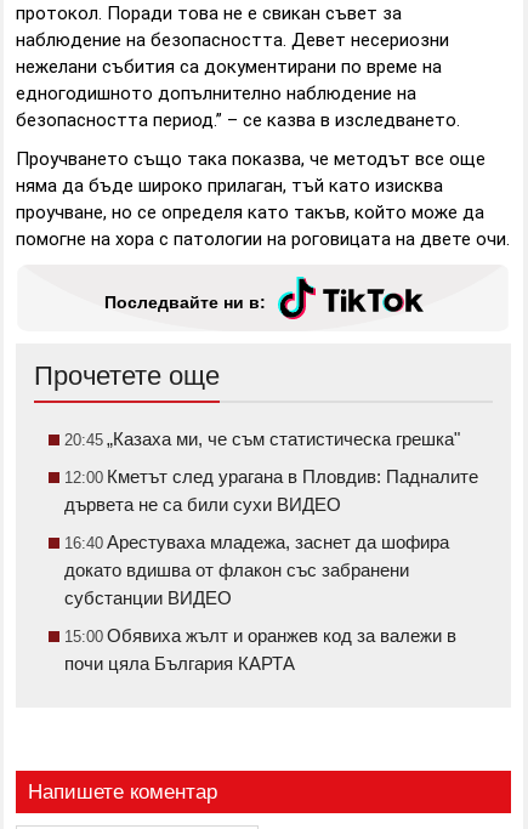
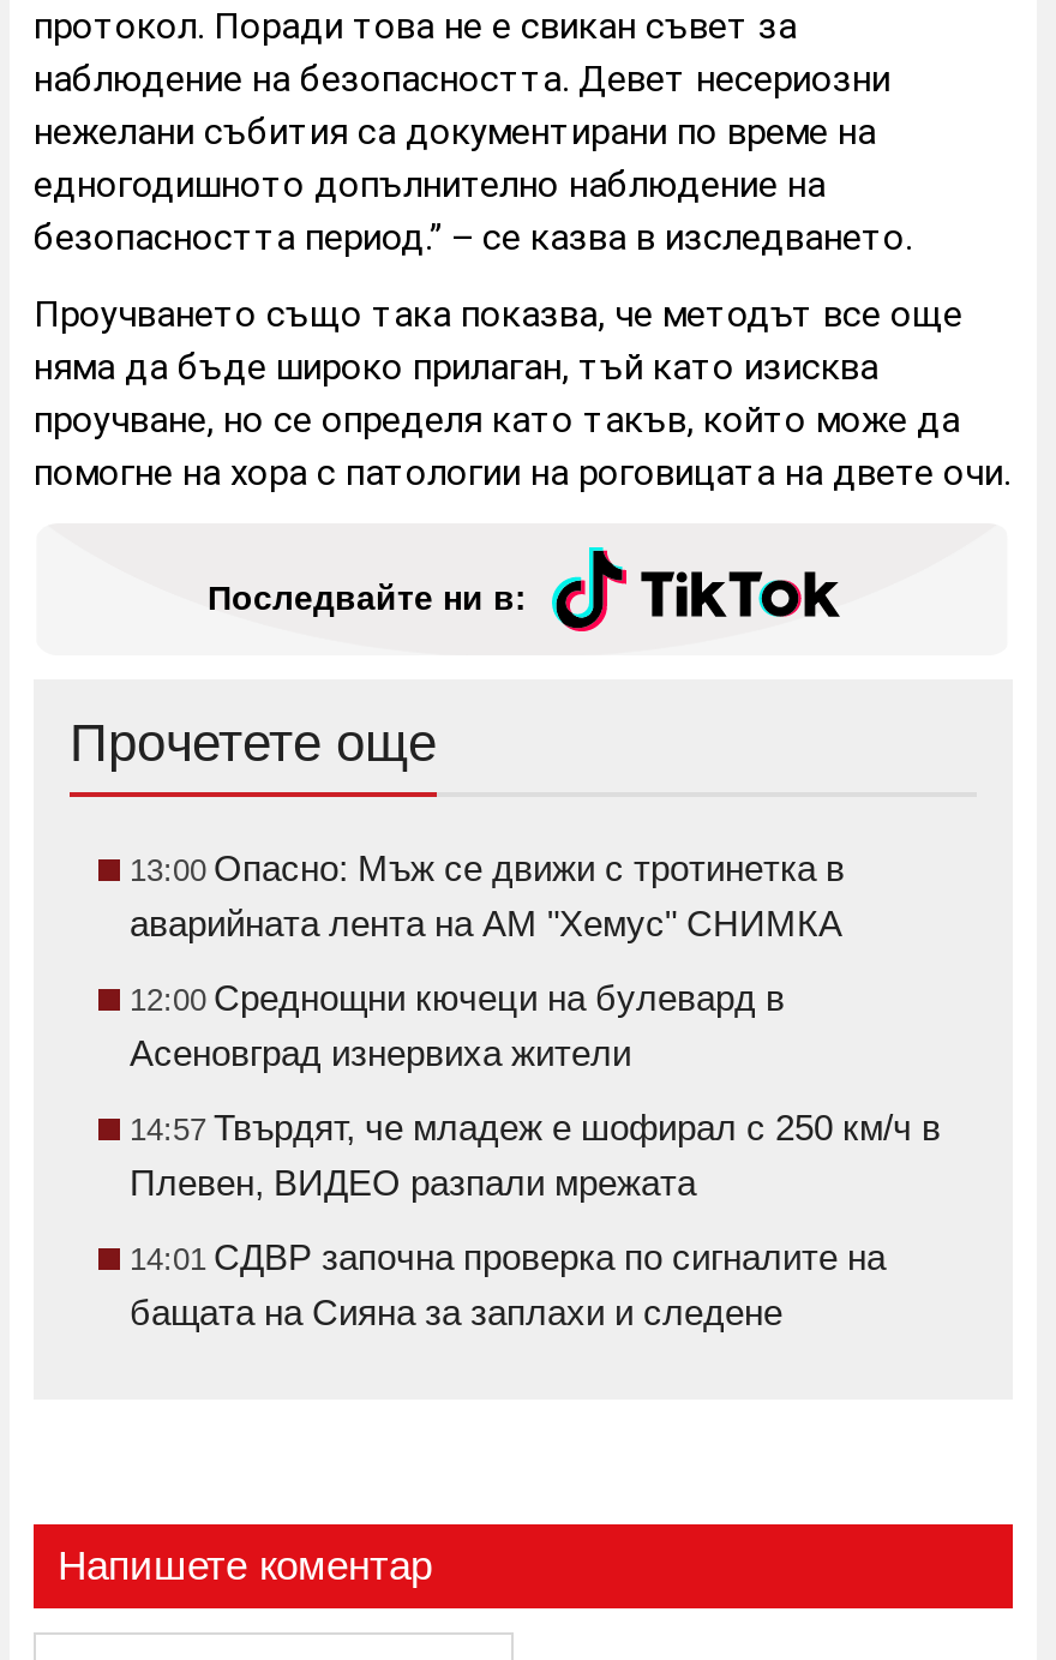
- 20:45 „Казаха ми, че съм статистическа грешка"
+ 13:00 Опасно: Мъж се движи с тротинетка в
+ аварийната лента на АМ "Хемус" СНИМКА

- 12:00 Кметът след урагана в Пловдив: Падналите
- дървета не са били сухи ВИДЕО
+ 12:00 Среднощни кючеци на булевард в
+ Асеновград изнервиха жители

- 16:40 Арестуваха младежа, заснет да шофира
- докато вдишва от флакон със забранени
- субстанции ВИДЕО
+ 14:57 Твърдят, че младеж е шофирал с 250 км/ч в
+ Плевен, ВИДЕО разпали мрежата

- 15:00 Обявиха жълт и оранжев код за валежи в
- почи цяла България КАРТА
+ 14:01 СДВР започна проверка по сигналите на
+ бащата на Сияна за заплахи и следене
